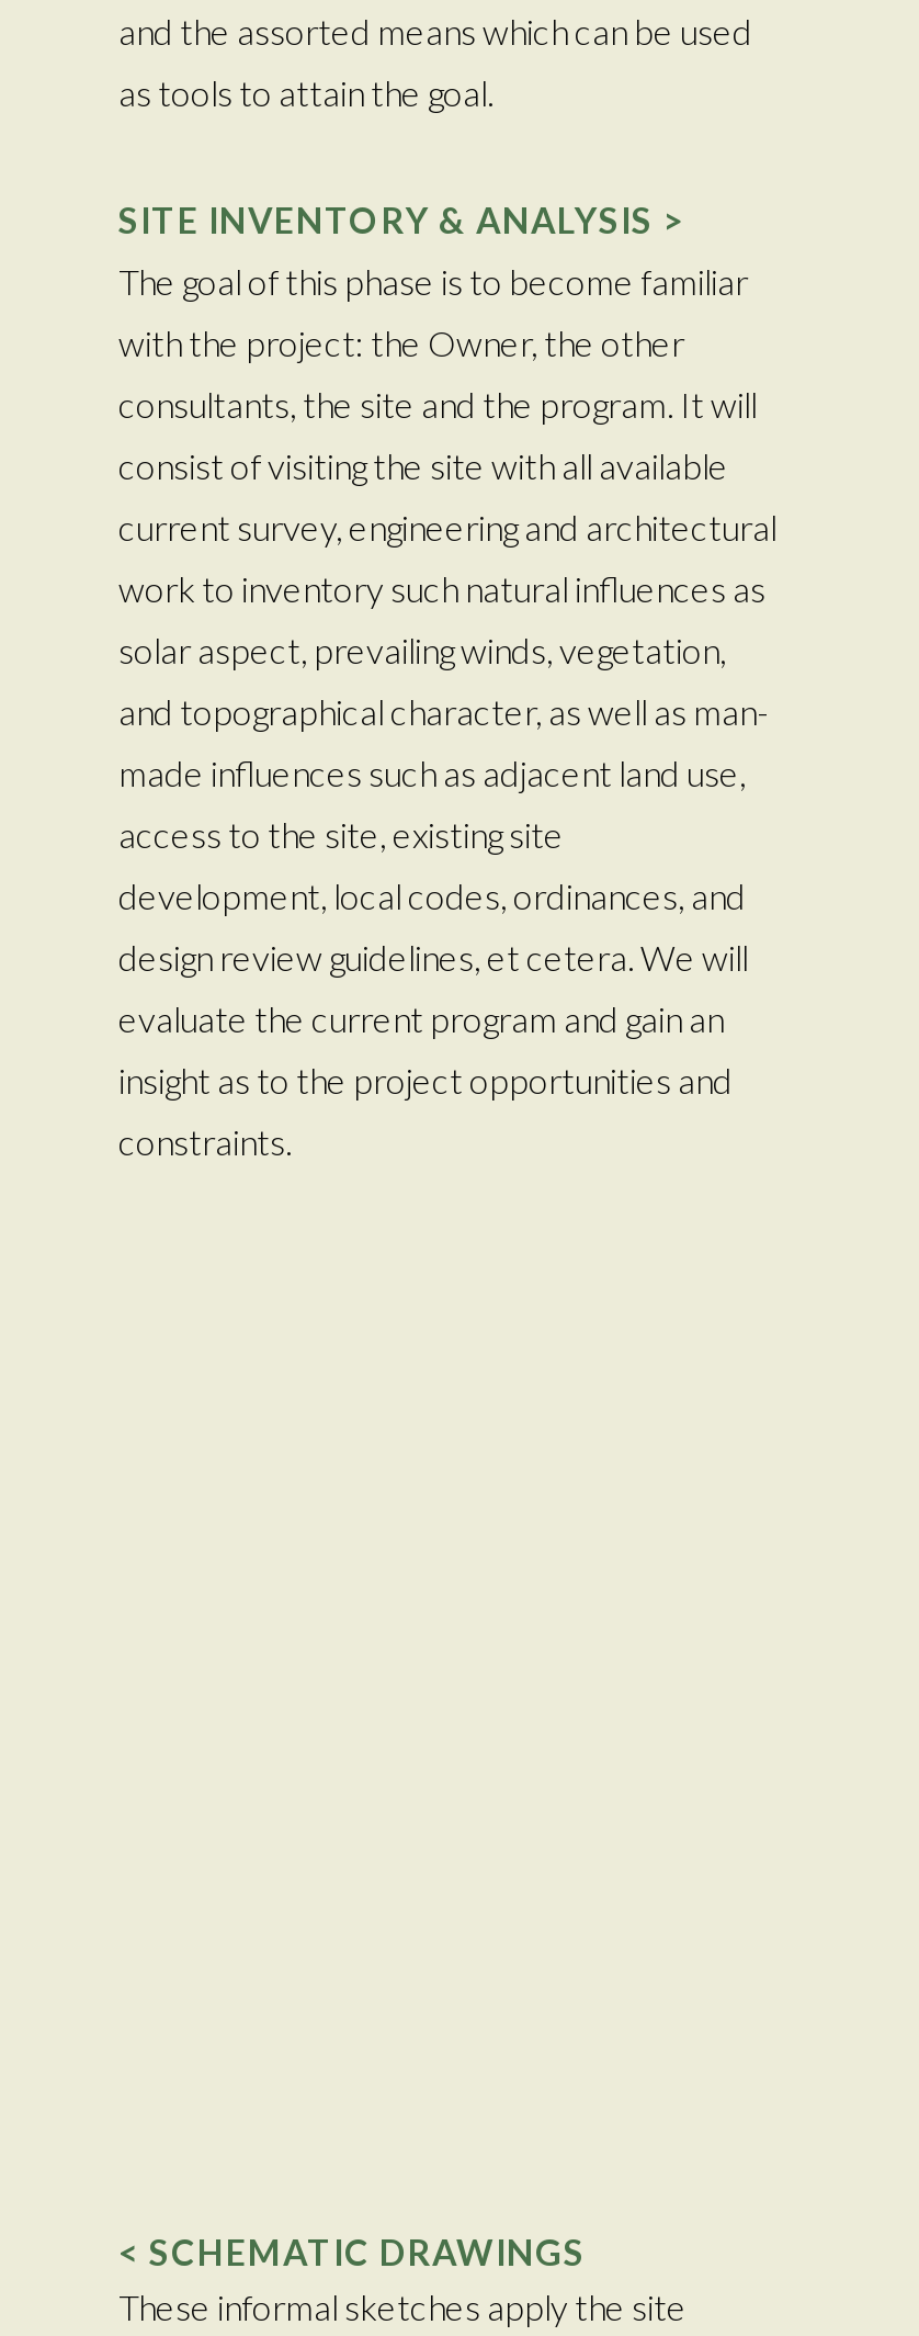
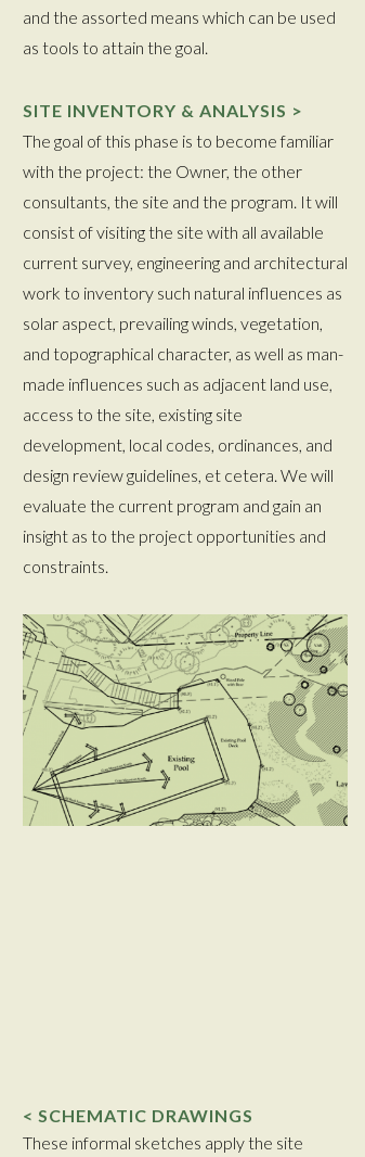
+ [image]
